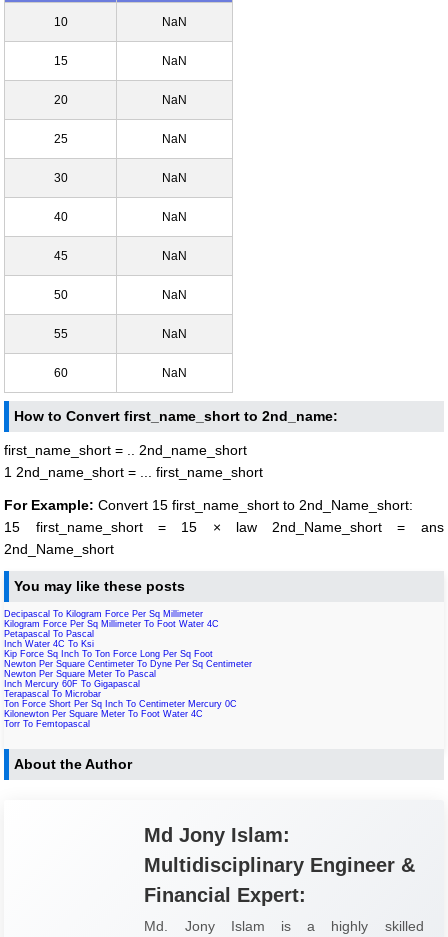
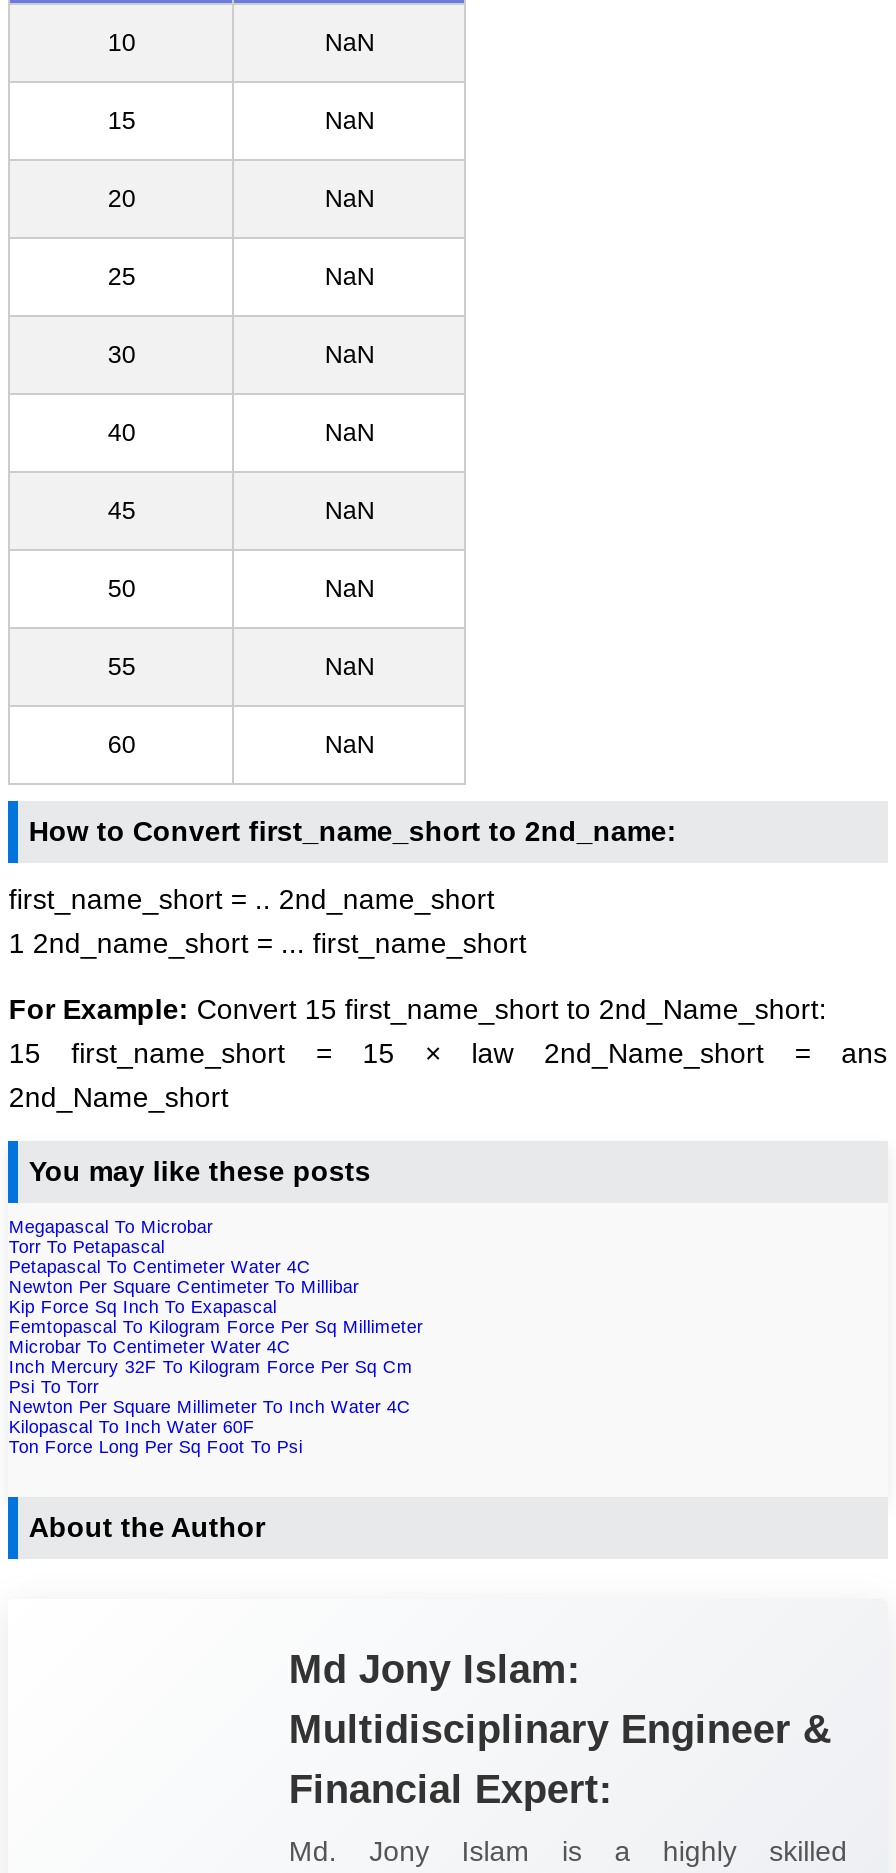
- Decipascal To Kilogram Force Per Sq Millimeter
- Kilogram Force Per Sq Millimeter To Foot Water 4C
- Petapascal To Pascal
- Inch Water 4C To Ksi
- Kip Force Sq Inch To Ton Force Long Per Sq Foot
- Newton Per Square Centimeter To Dyne Per Sq Centimeter
- Newton Per Square Meter To Pascal
- Inch Mercury 60F To Gigapascal
- Terapascal To Microbar
- Ton Force Short Per Sq Inch To Centimeter Mercury 0C
- Kilonewton Per Square Meter To Foot Water 4C
- Torr To Femtopascal
+ Megapascal To Microbar
+ Torr To Petapascal
+ Petapascal To Centimeter Water 4C
+ Newton Per Square Centimeter To Millibar
+ Kip Force Sq Inch To Exapascal
+ Femtopascal To Kilogram Force Per Sq Millimeter
+ Microbar To Centimeter Water 4C
+ Inch Mercury 32F To Kilogram Force Per Sq Cm
+ Psi To Torr
+ Newton Per Square Millimeter To Inch Water 4C
+ Kilopascal To Inch Water 60F
+ Ton Force Long Per Sq Foot To Psi
